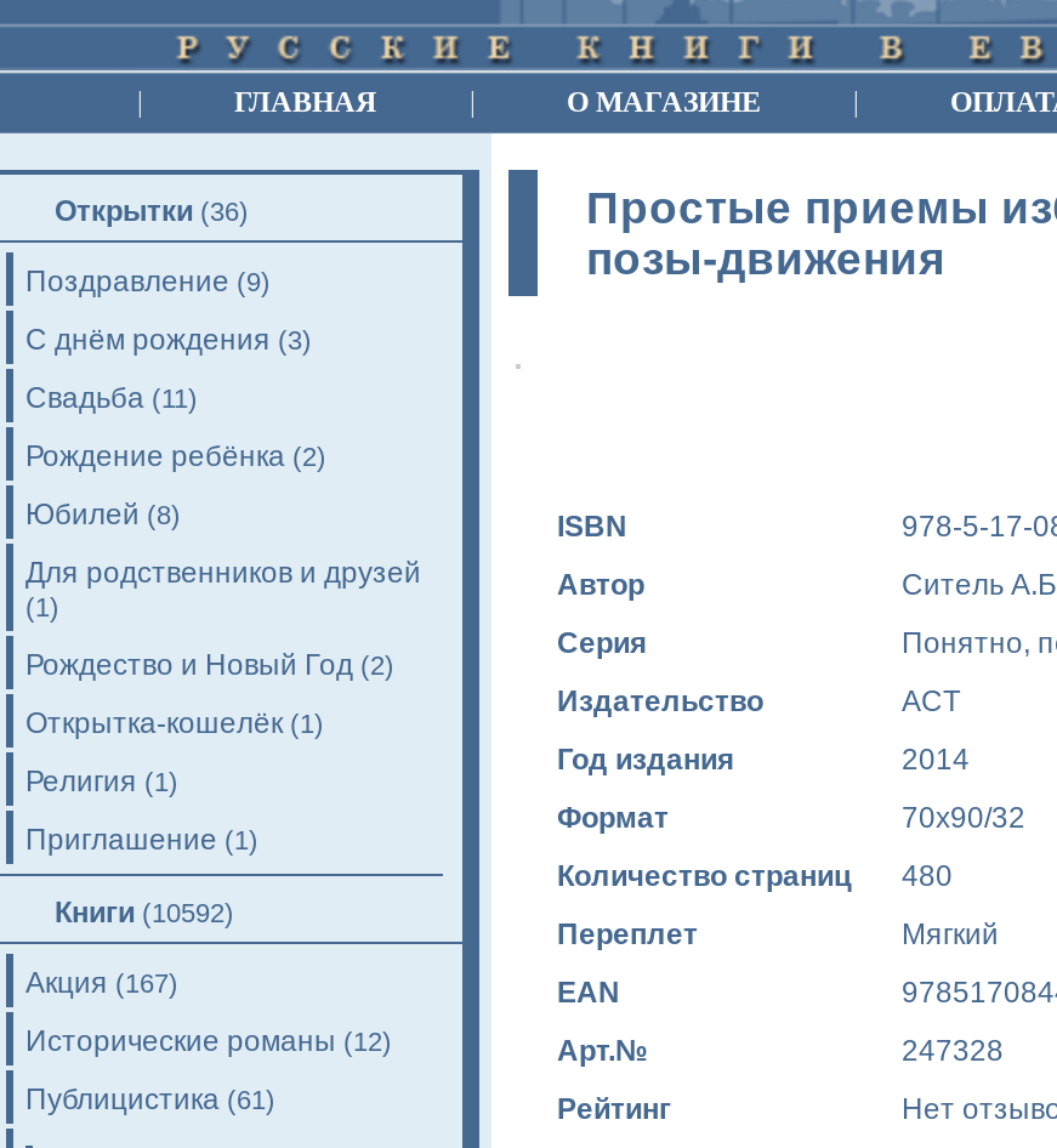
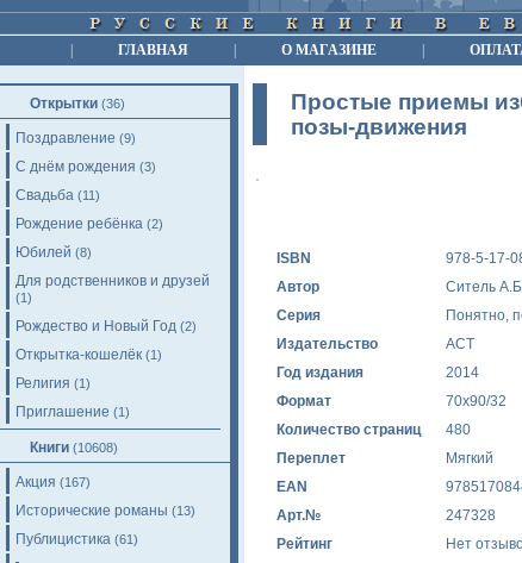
- Книги (10592)
+ Книги (10608)

- Исторические романы (12)
+ Исторические романы (13)
